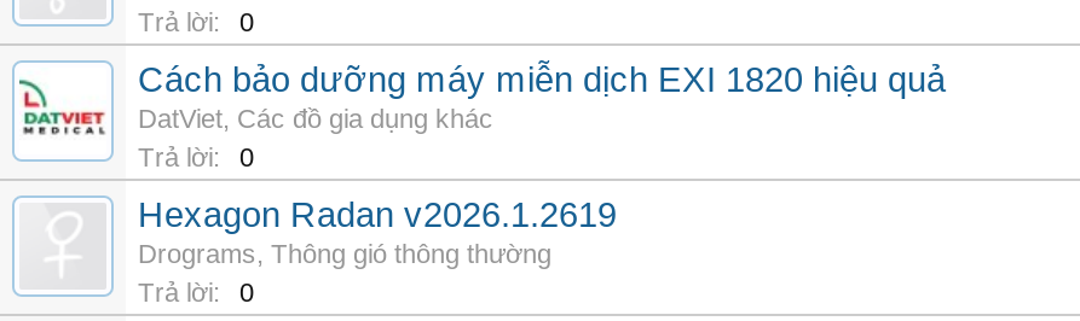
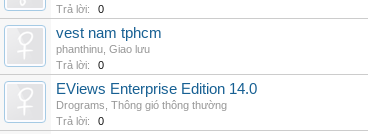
- [image]

- Cách bảo dưỡng máy miễn dịch EXI 1820 hiệu quả
- DatViet, Các đồ gia dụng khác
+ vest nam tphcm
+ phanthinu, Giao lưu

- Hexagon Radan v2026.1.2619
+ EViews Enterprise Edition 14.0
